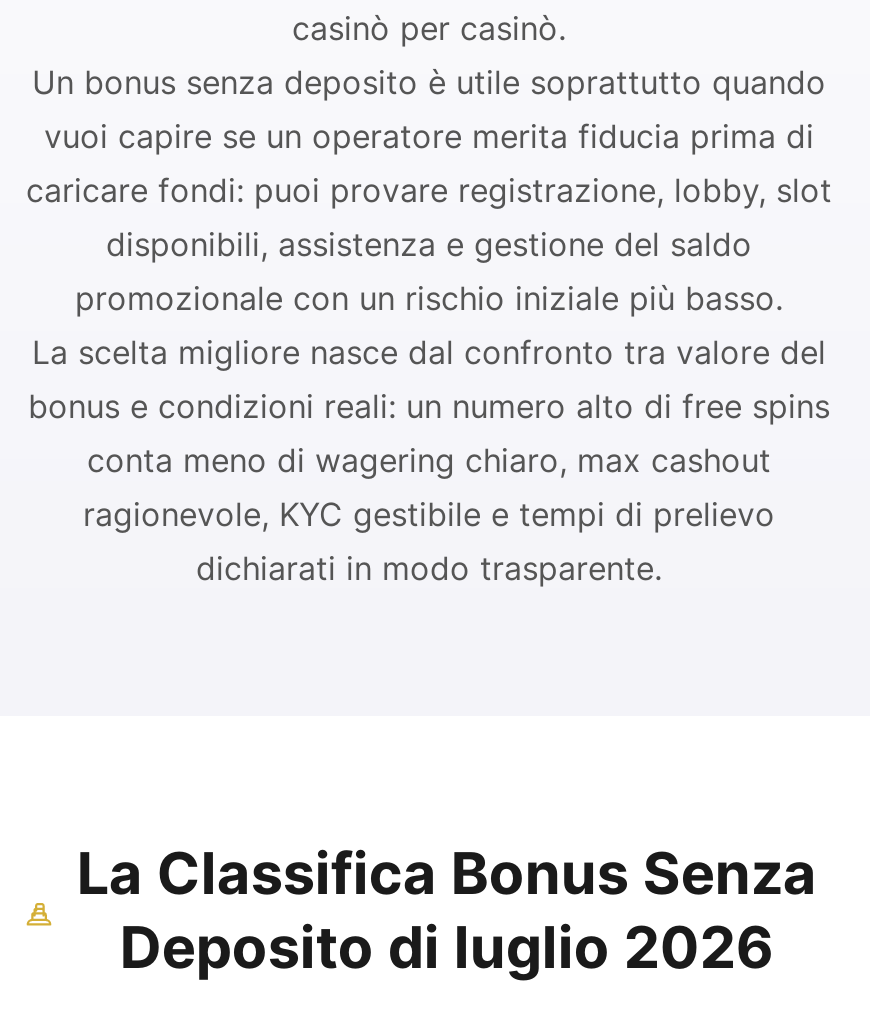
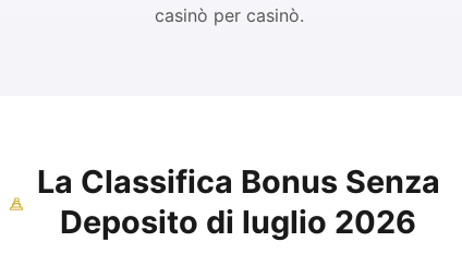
- Un bonus senza deposito è utile soprattutto quando
- vuoi capire se un operatore merita fiducia prima di
- caricare fondi: puoi provare registrazione, lobby, slot
- disponibili, assistenza e gestione del saldo
- promozionale con un rischio iniziale più basso.
- La scelta migliore nasce dal confronto tra valore del
- bonus e condizioni reali: un numero alto di free spins
- conta meno di wagering chiaro, max cashout
- ragionevole, KYC gestibile e tempi di prelievo
- dichiarati in modo trasparente.
